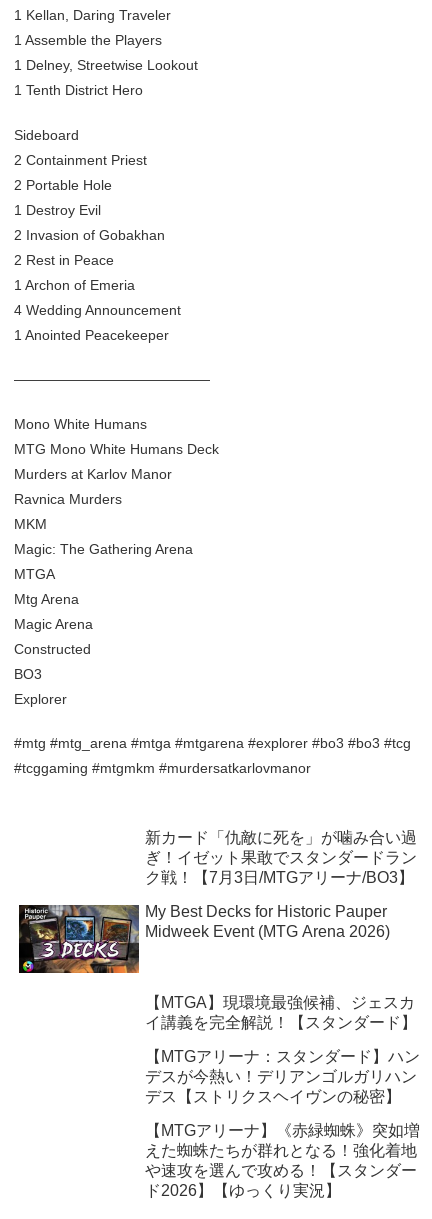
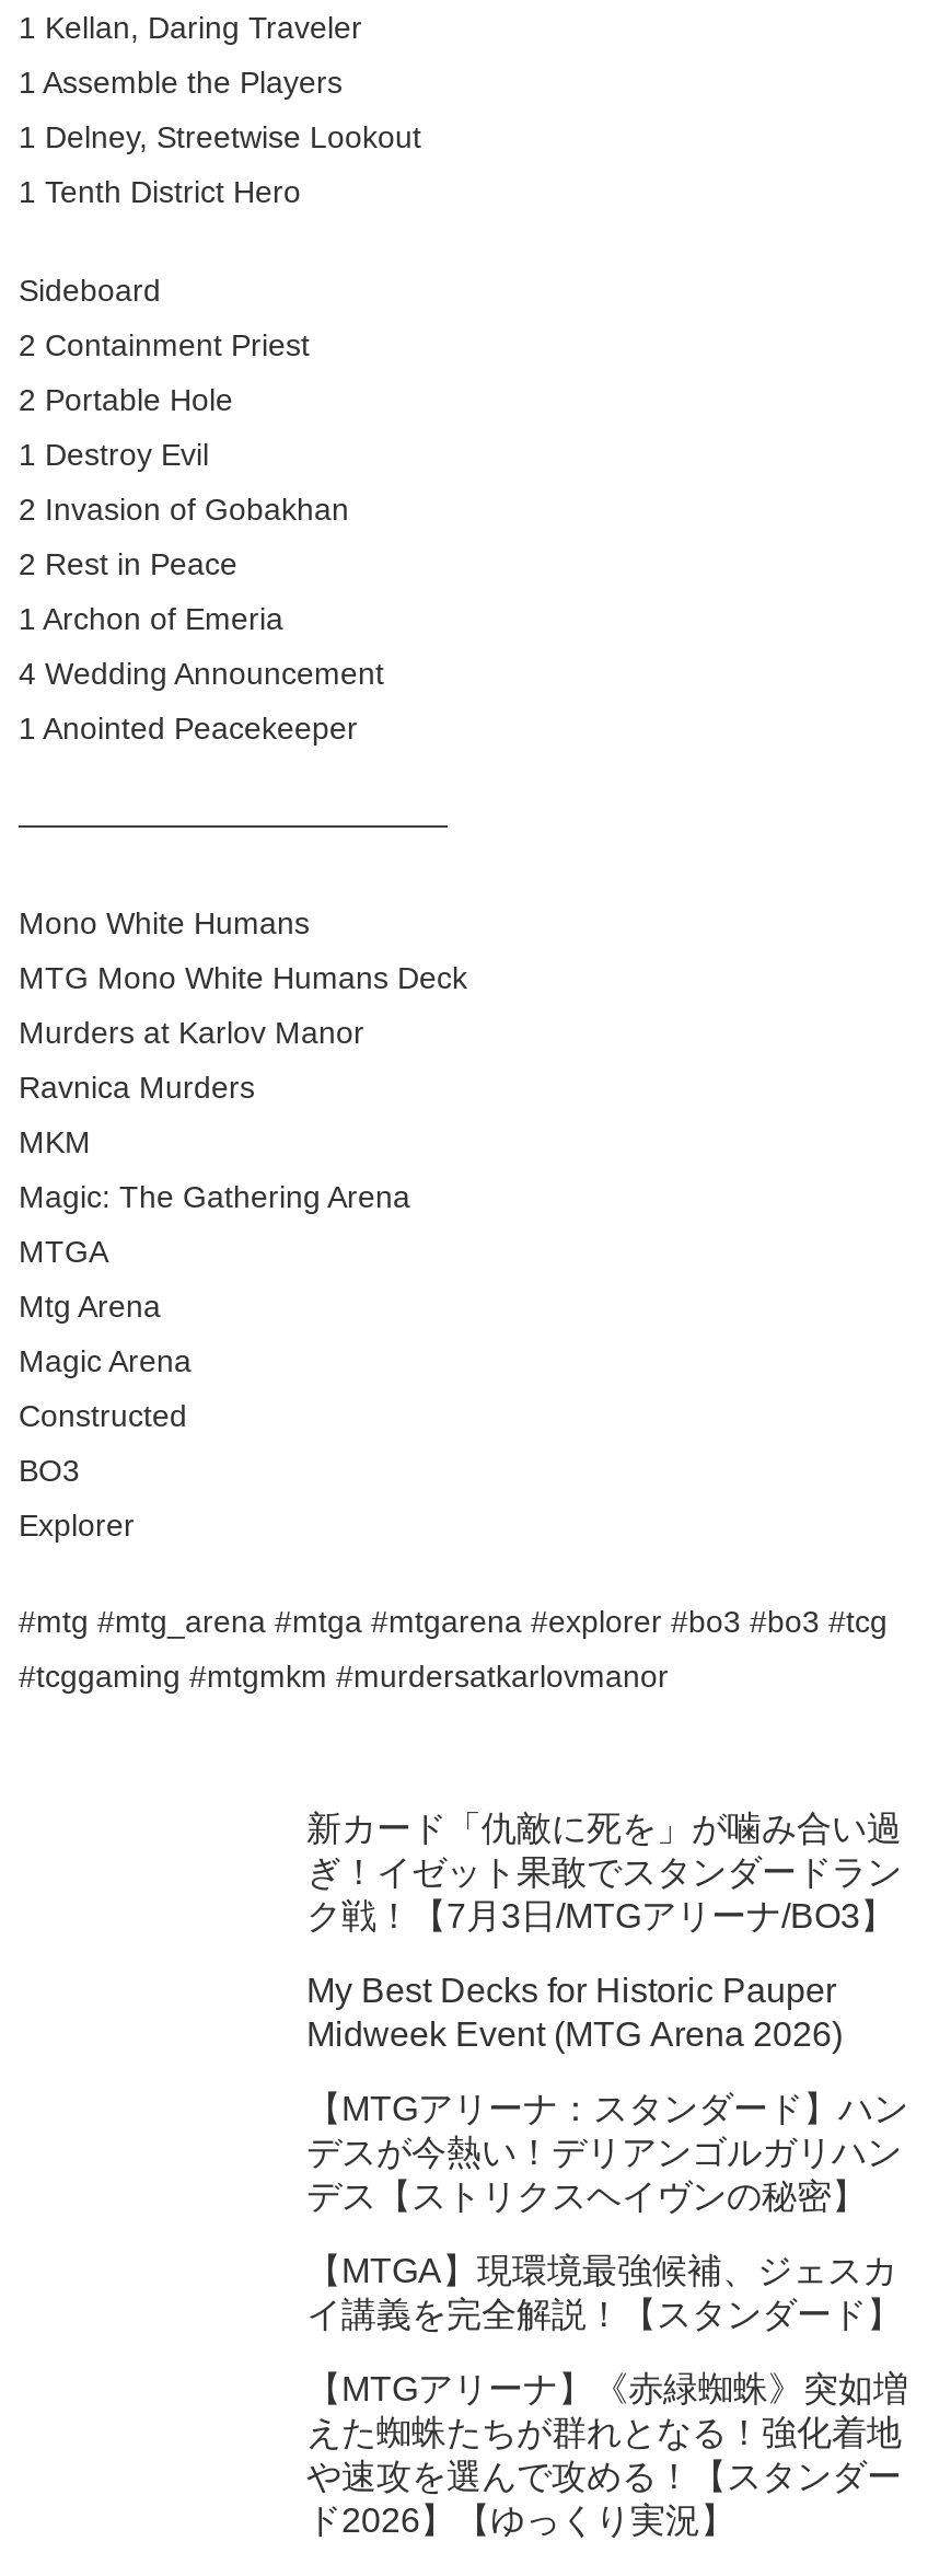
- [image]

moved down: 【MTGA】現環境最強候補、ジェスカ | イ講義を完全解説！【スタンダード】

moved up: 【MTGアリーナ：スタンダード】ハン | デスが今熱い！デリアンゴルガリハン | デス【ストリクスヘイヴンの秘密】
